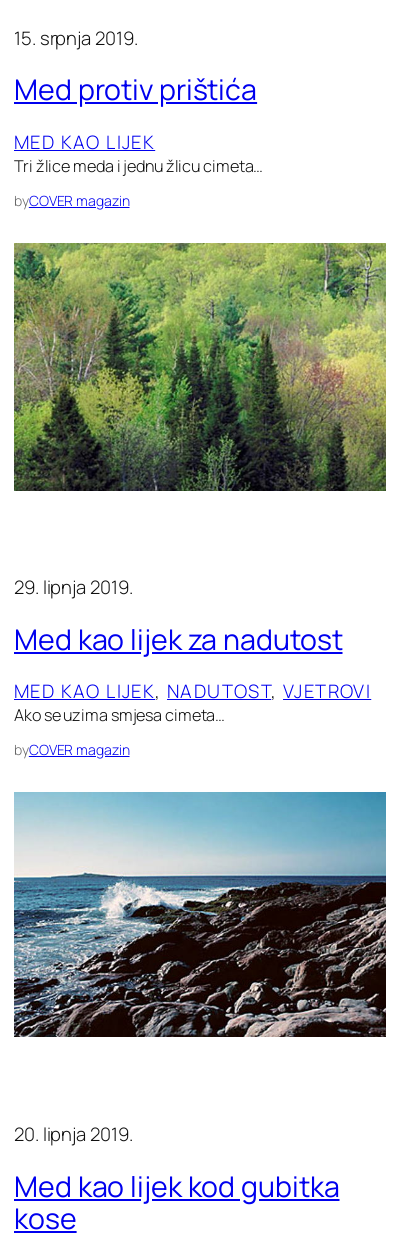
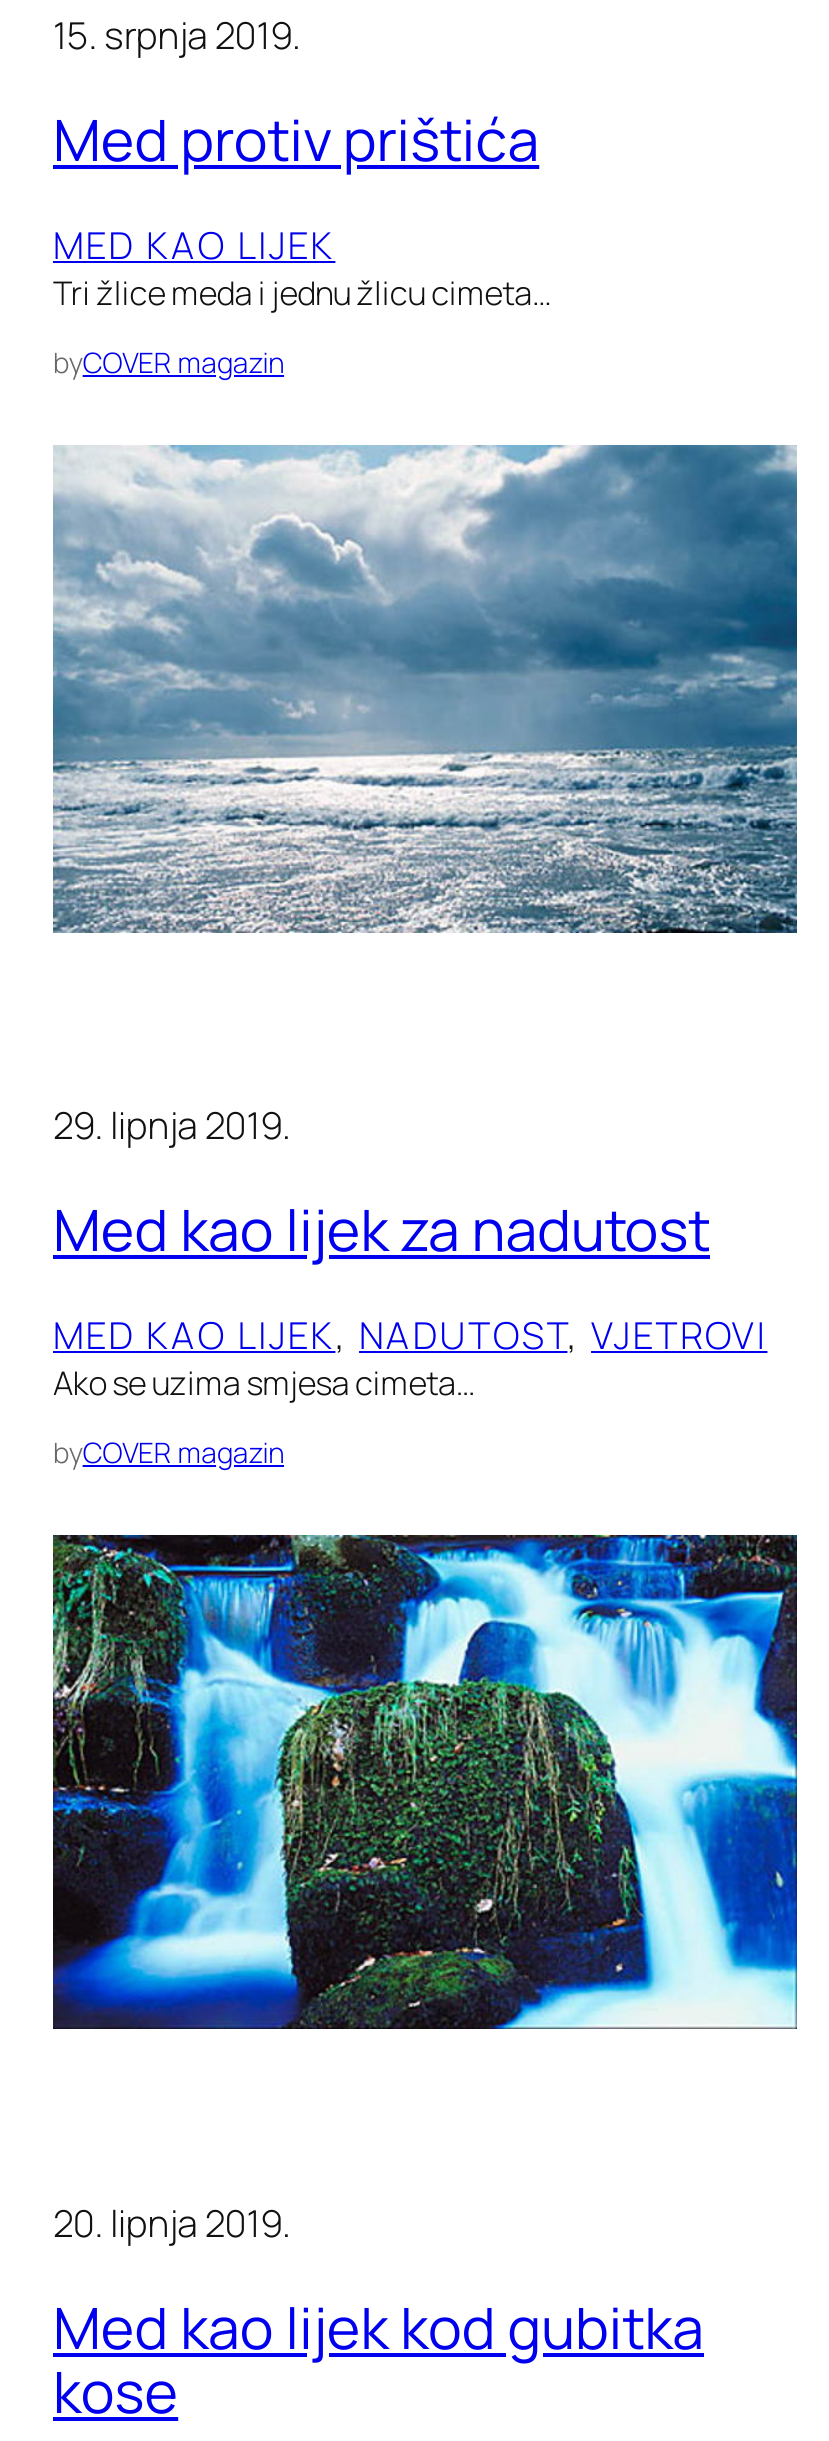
- [image]
+ [image]

- [image]
+ [image]
